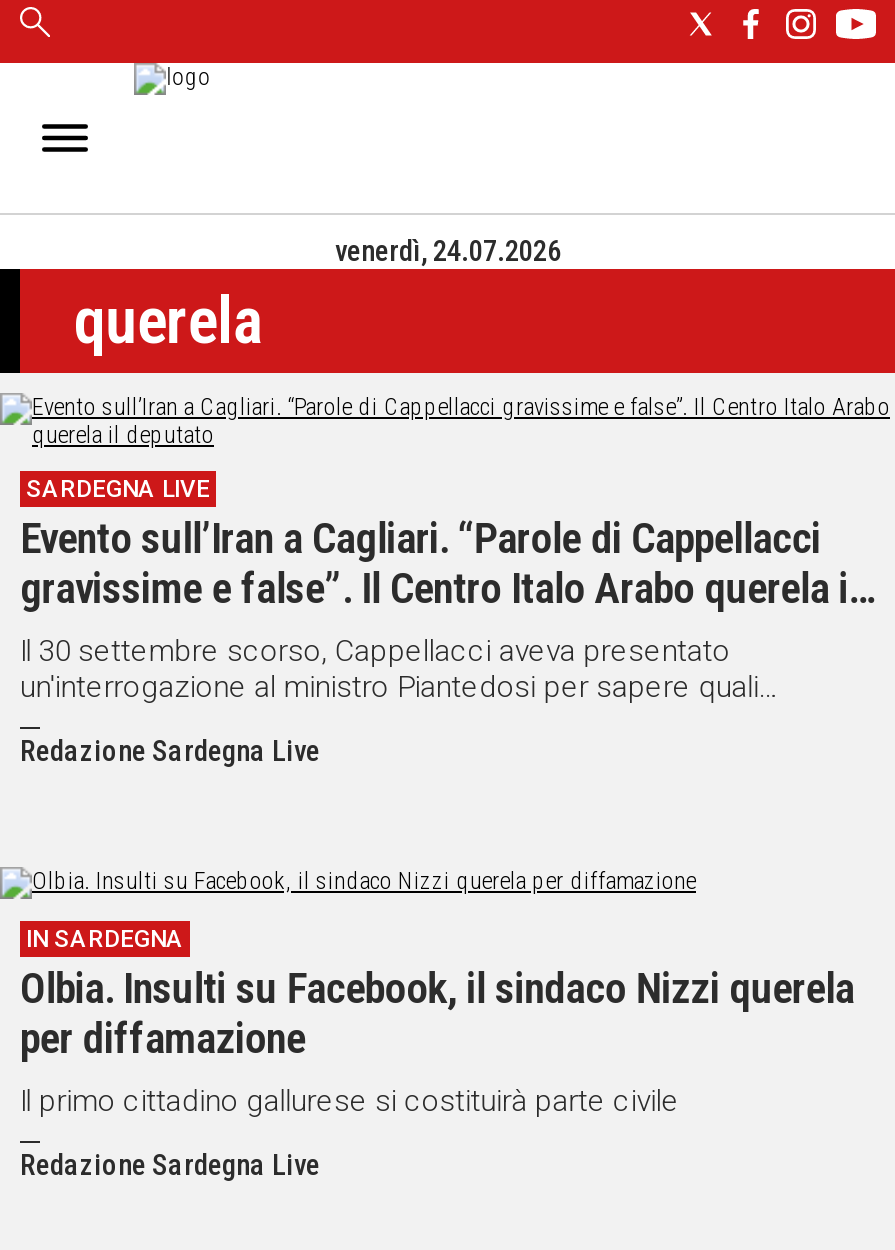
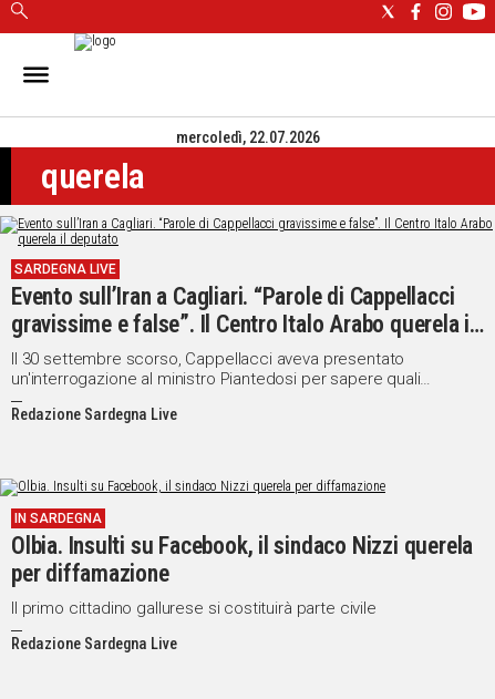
- venerdì, 24.07.2026
+ mercoledì, 22.07.2026
